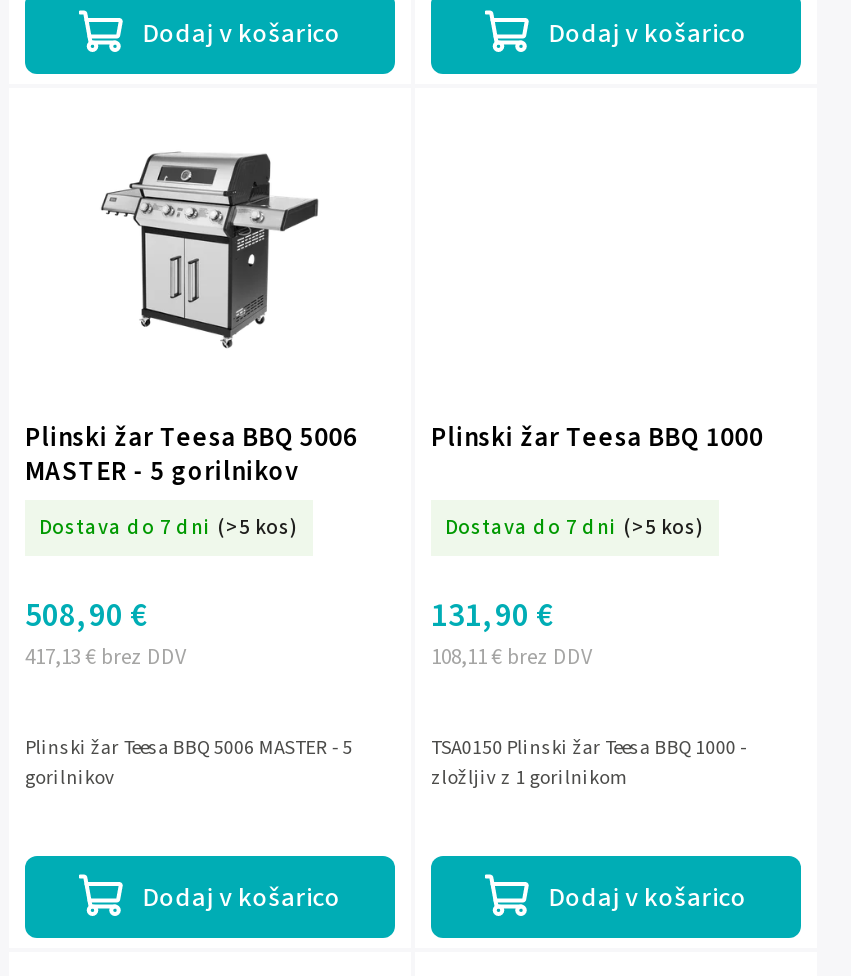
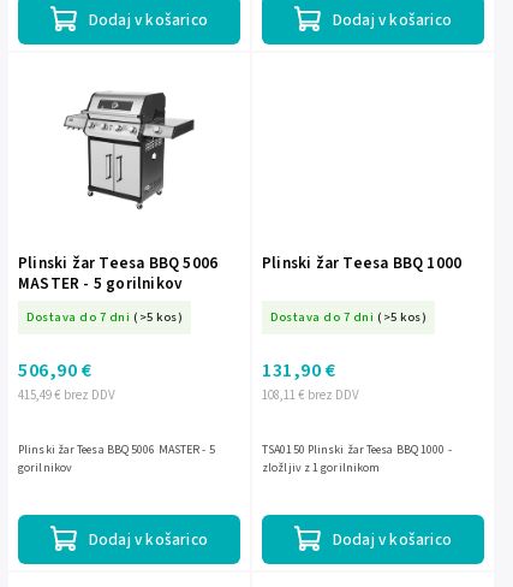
- 508,90 €
+ 506,90 €

- 417,13 € brez DDV
+ 415,49 € brez DDV
